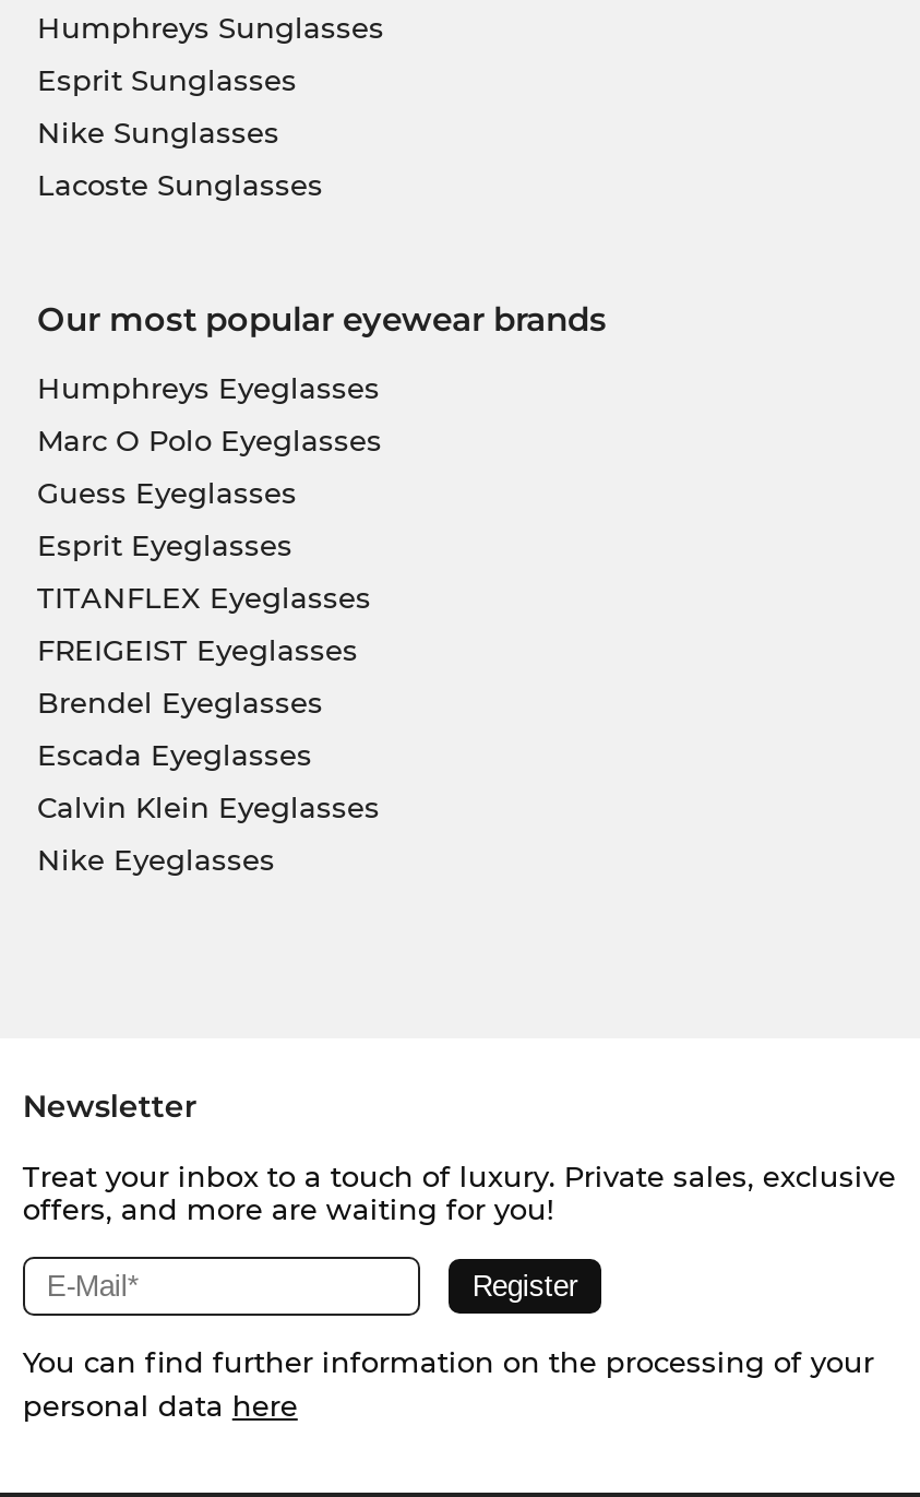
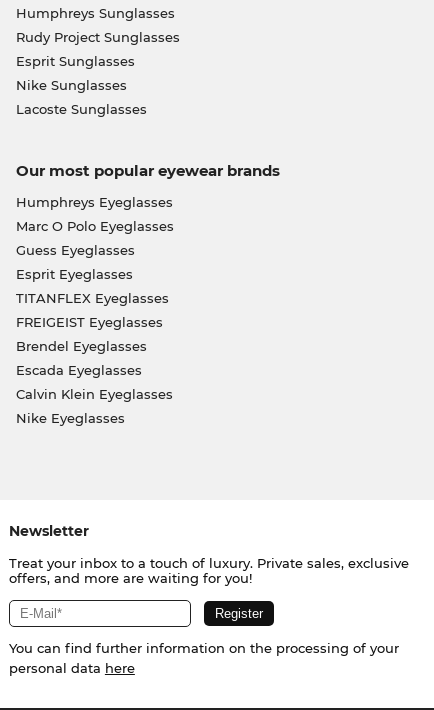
+ Rudy Project Sunglasses
